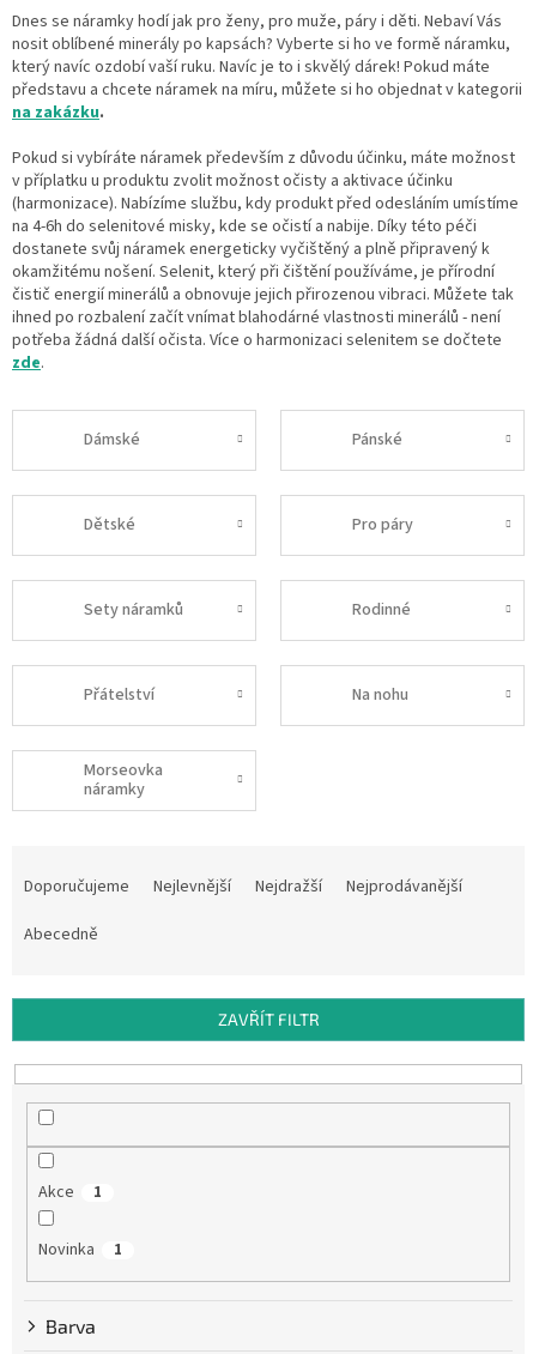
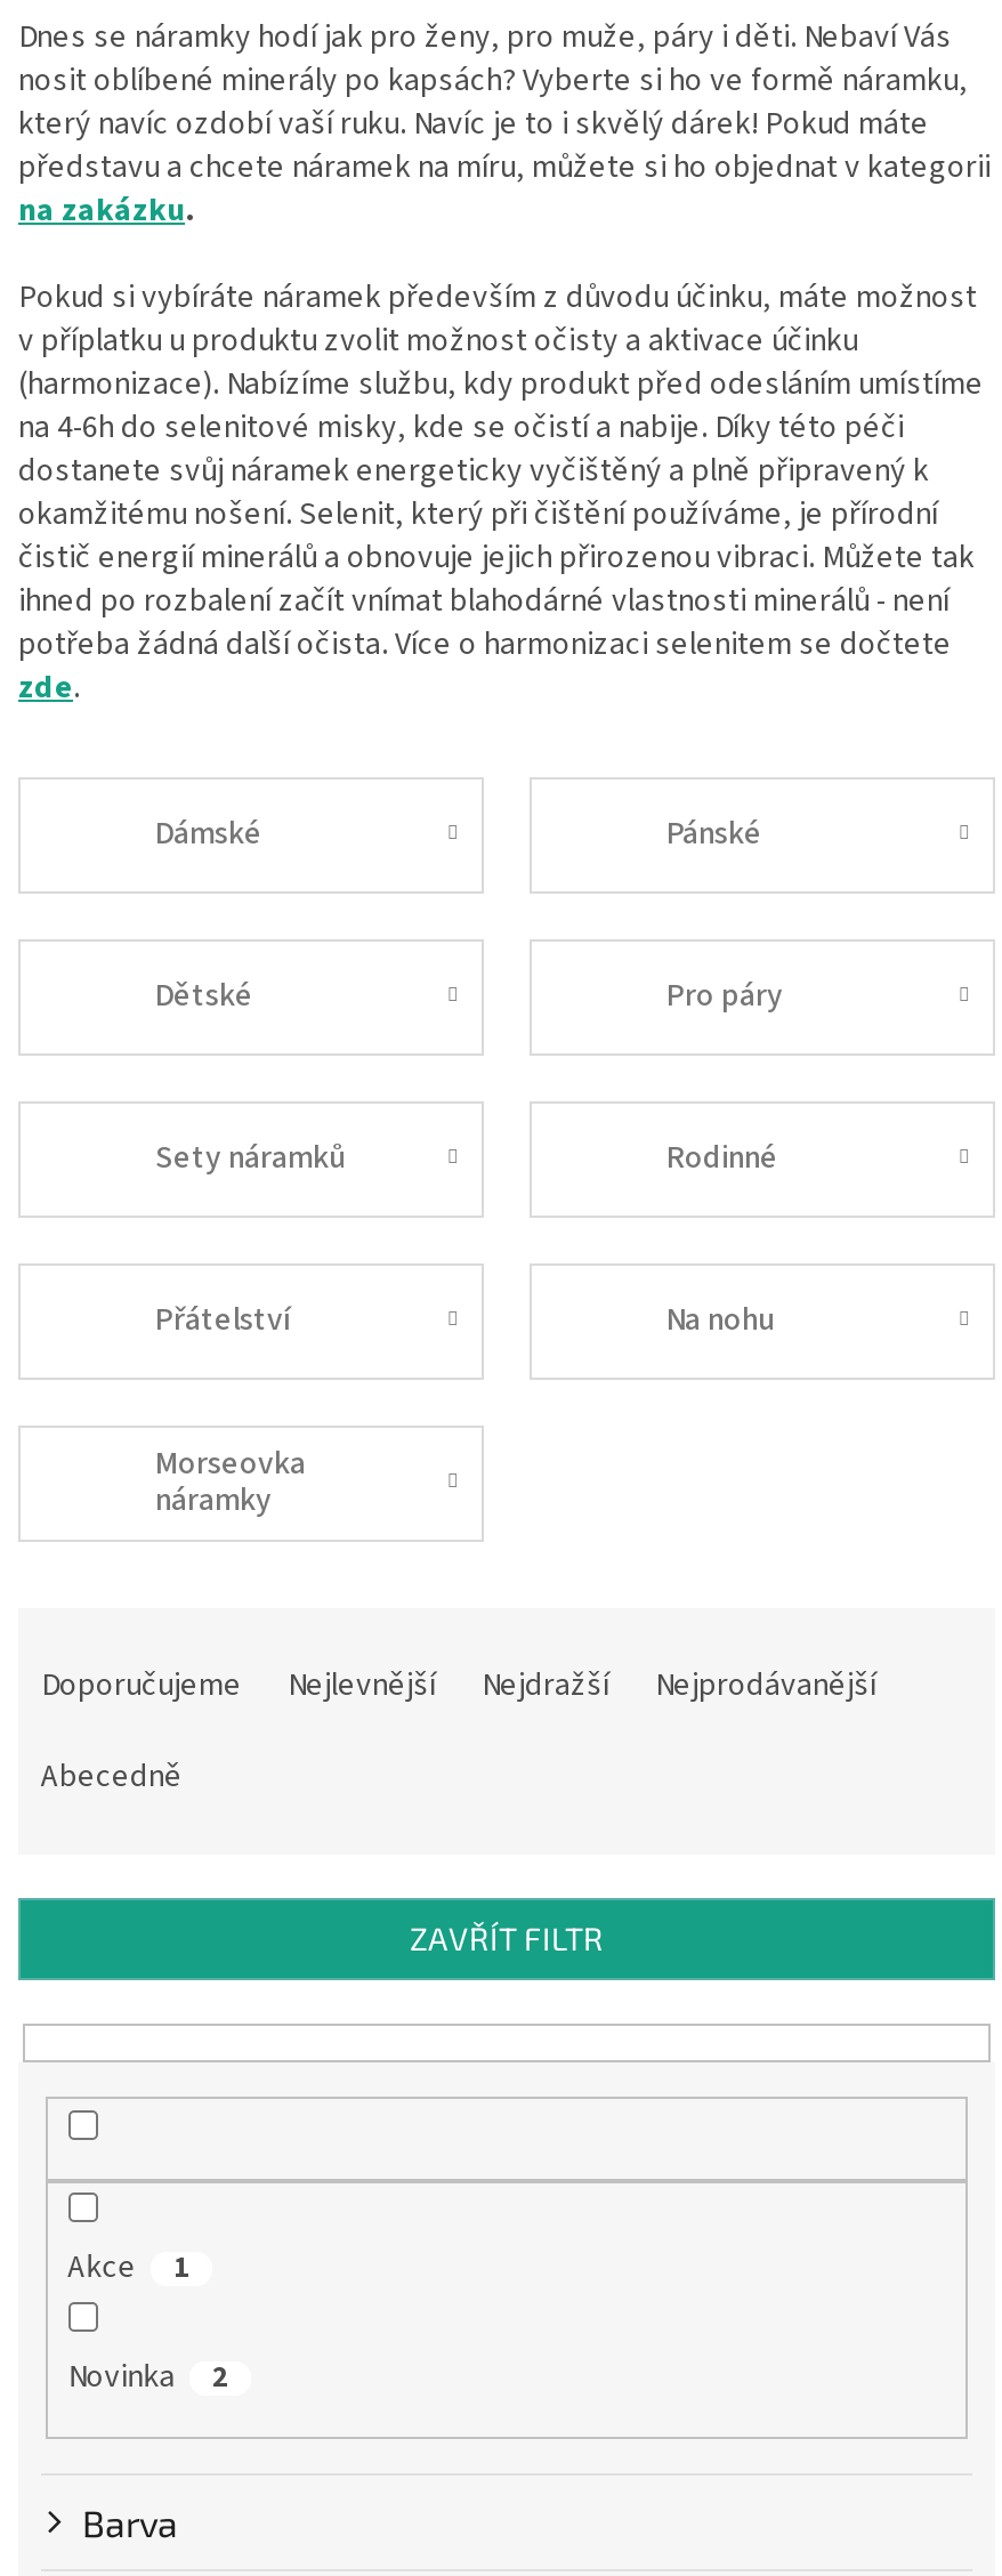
- Novinka 1
+ Novinka 2
